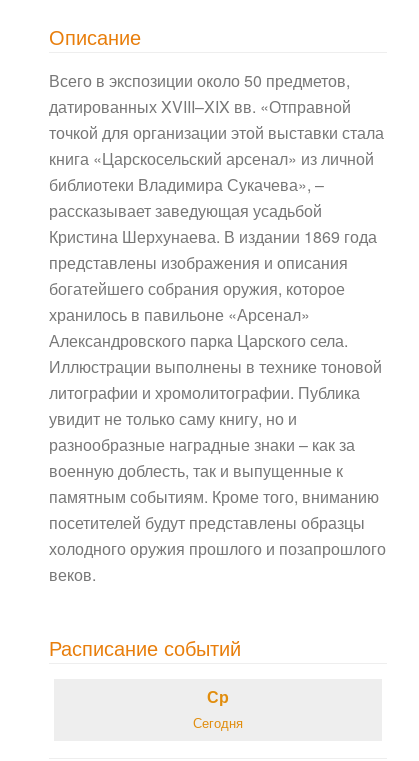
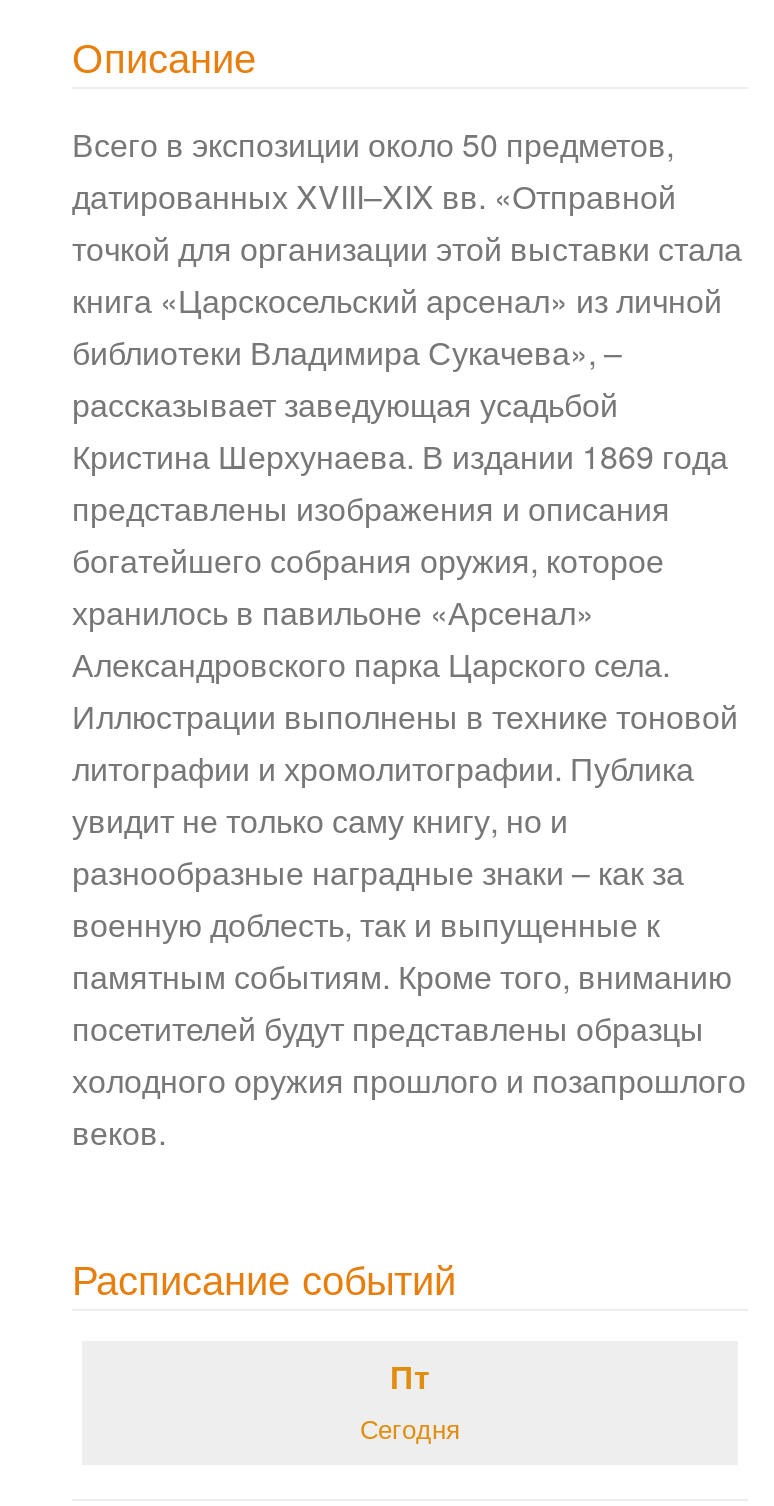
- Ср
+ Пт
